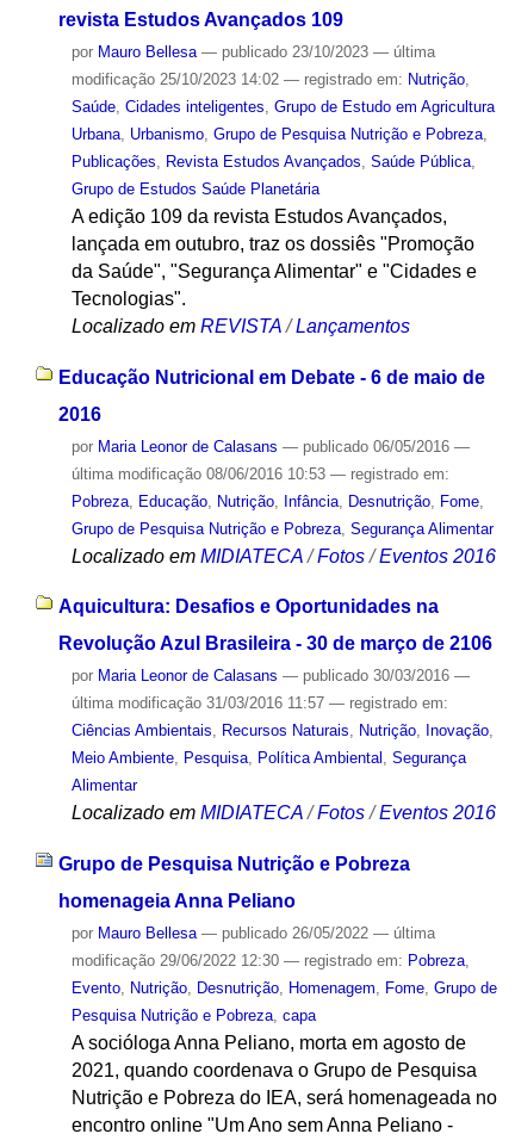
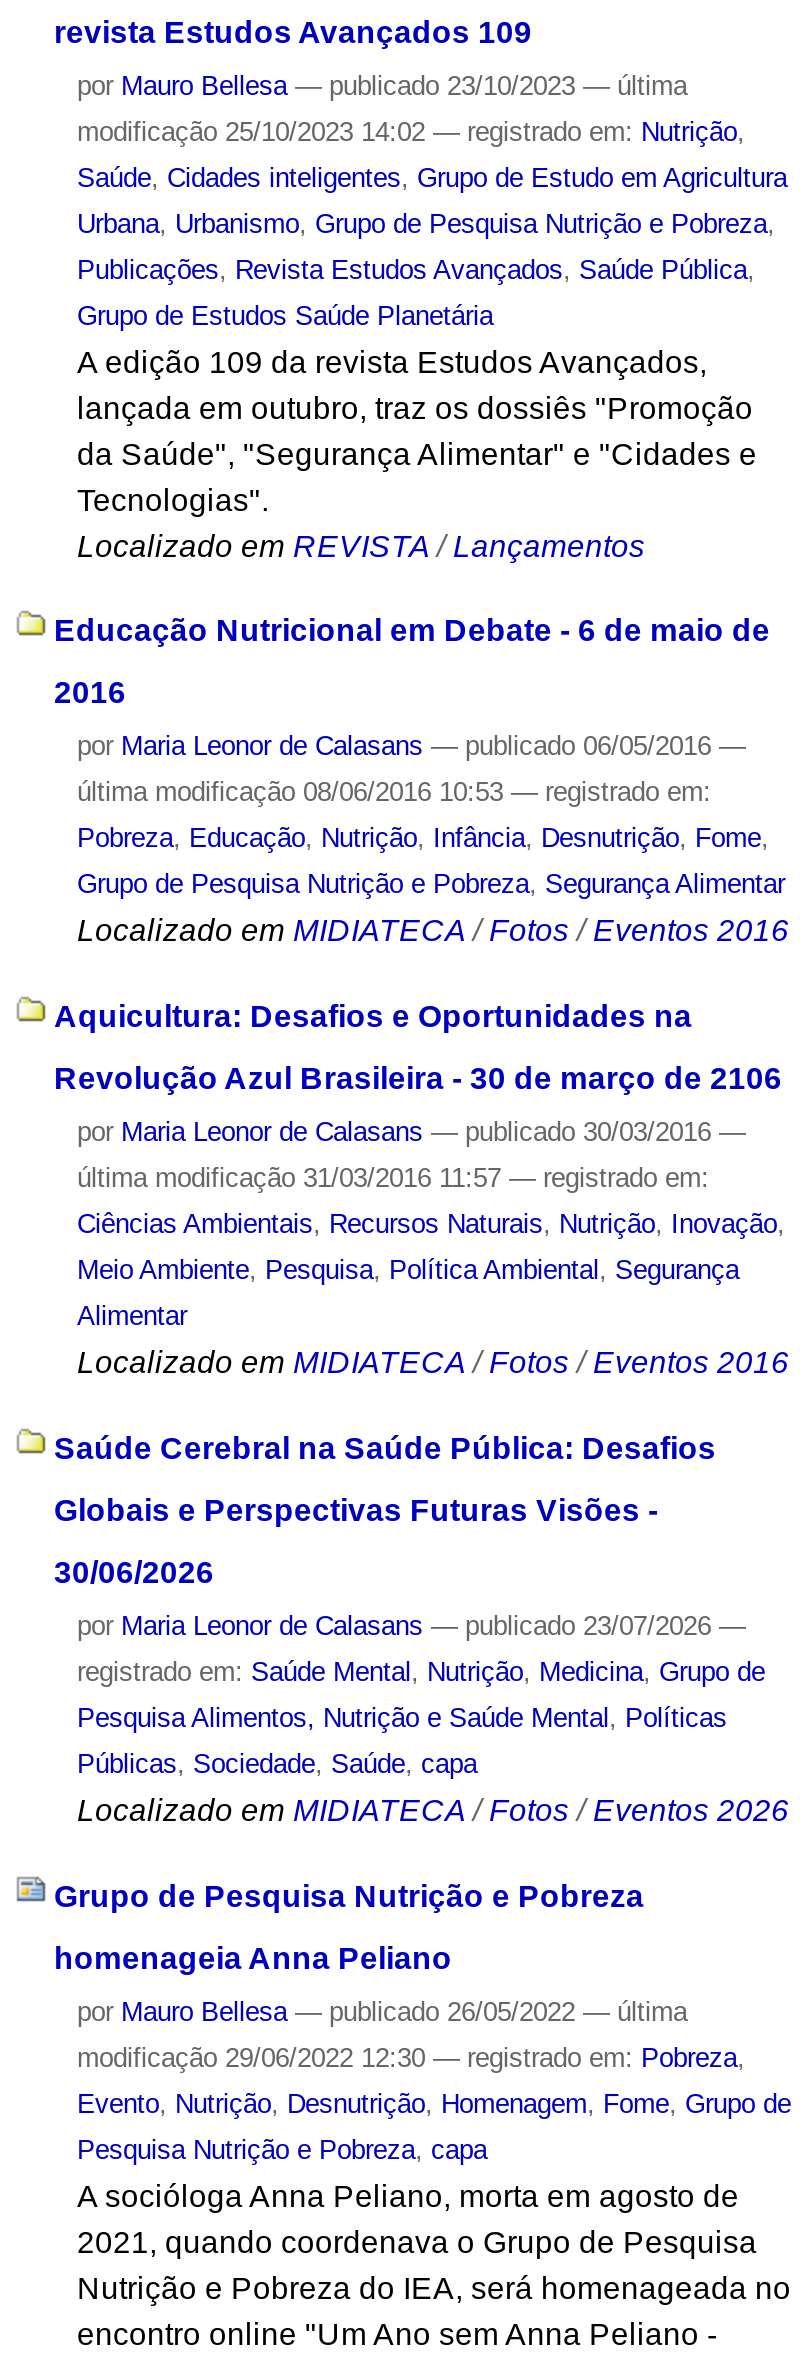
+ Saúde Cerebral na Saúde Pública: Desafios
+ Globais e Perspectivas Futuras Visões -
+ 30/06/2026
+ por Maria Leonor de Calasans — publicado 23/07/2026 —
+ registrado em: Saúde Mental, Nutrição, Medicina, Grupo de
+ Pesquisa Alimentos, Nutrição e Saúde Mental, Políticas
+ Públicas, Sociedade, Saúde, capa
+ Localizado em MIDIATECA / Fotos / Eventos 2026
